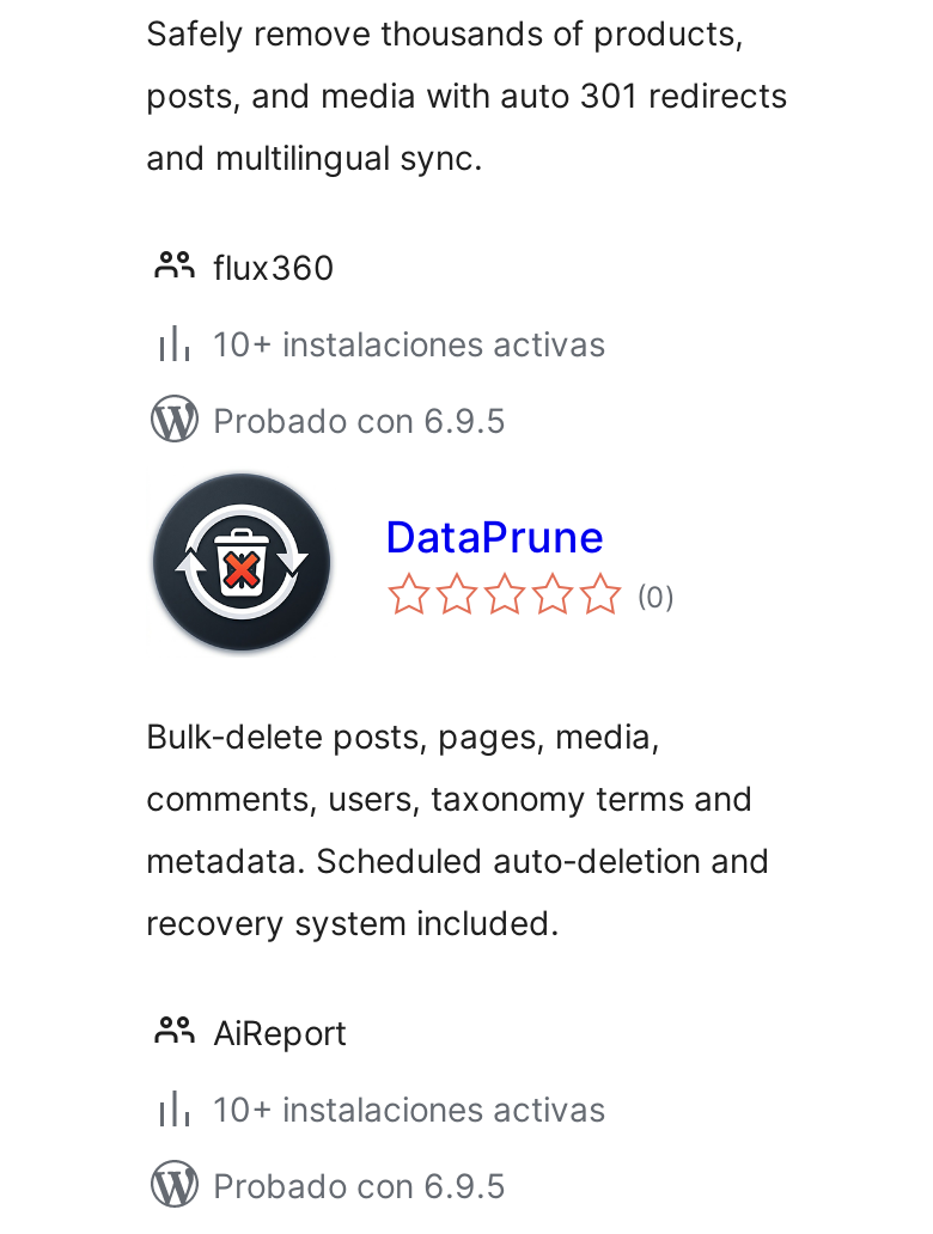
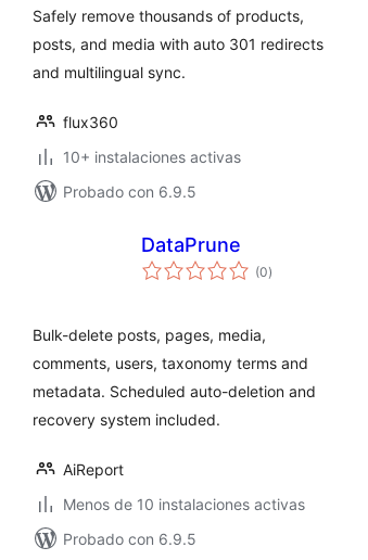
- [image]

- 10+ instalaciones activas
+ Menos de 10 instalaciones activas
